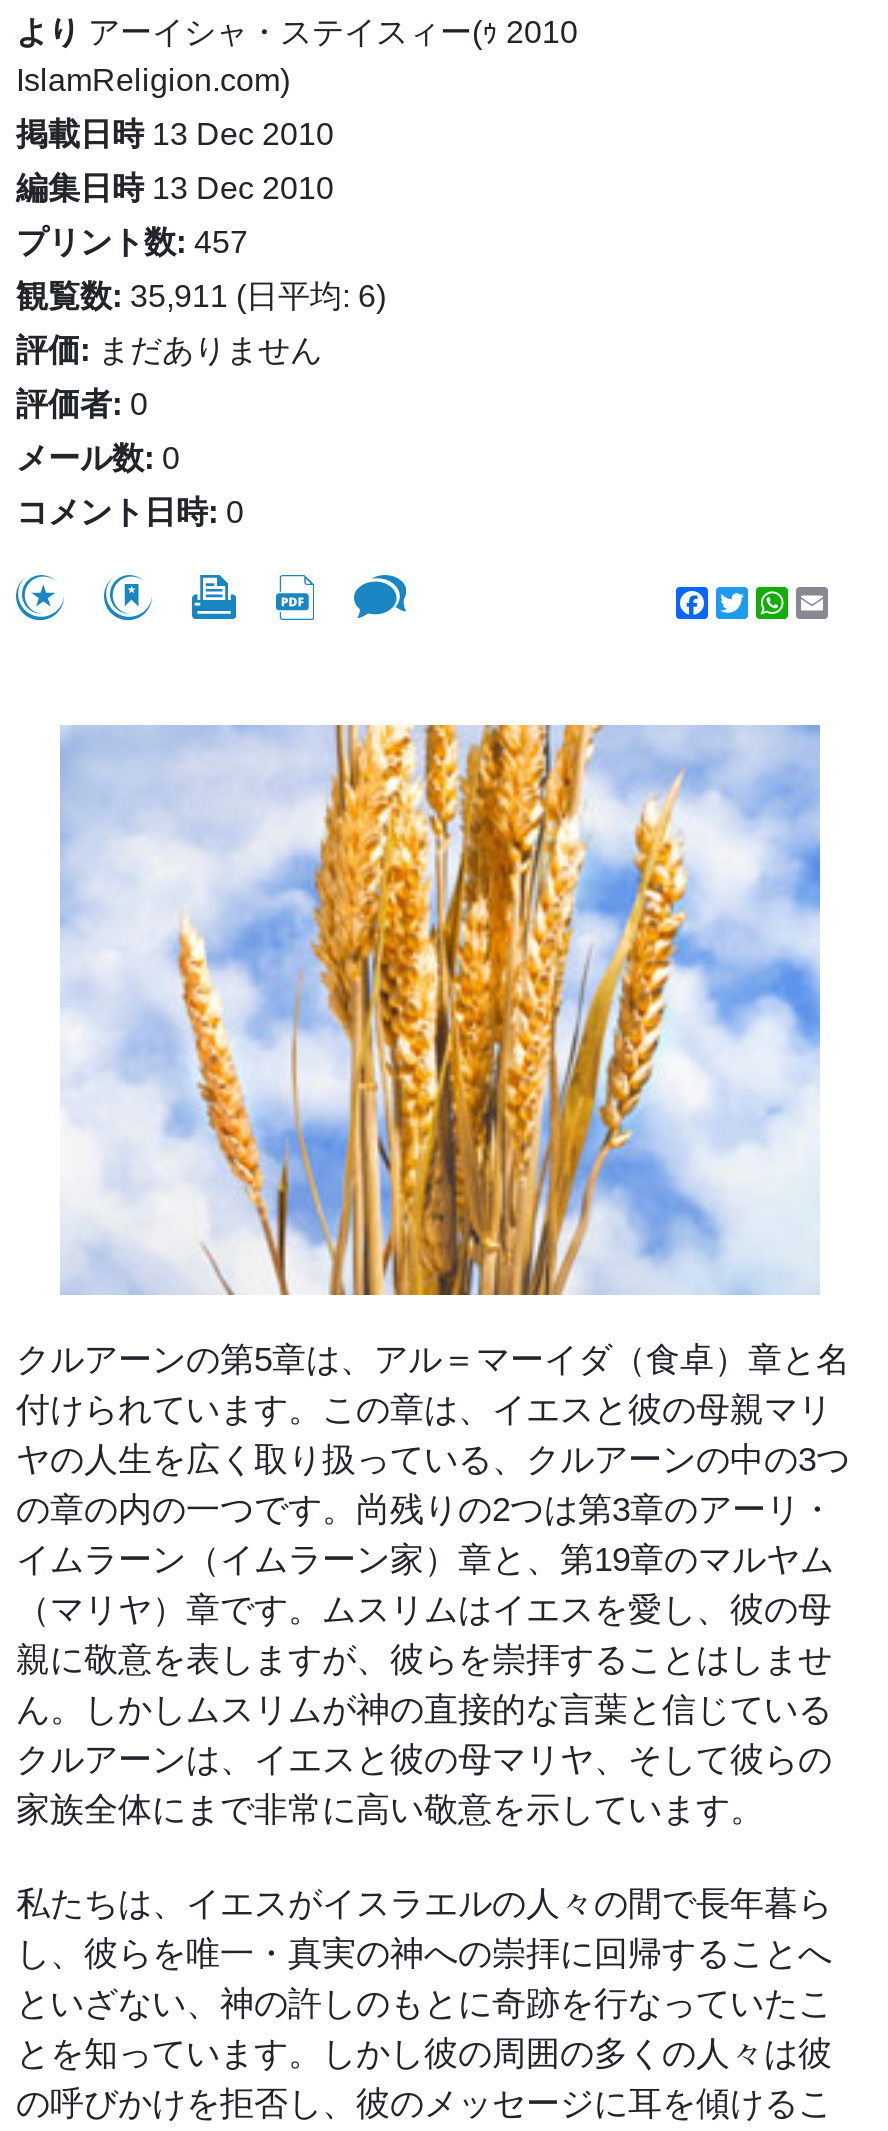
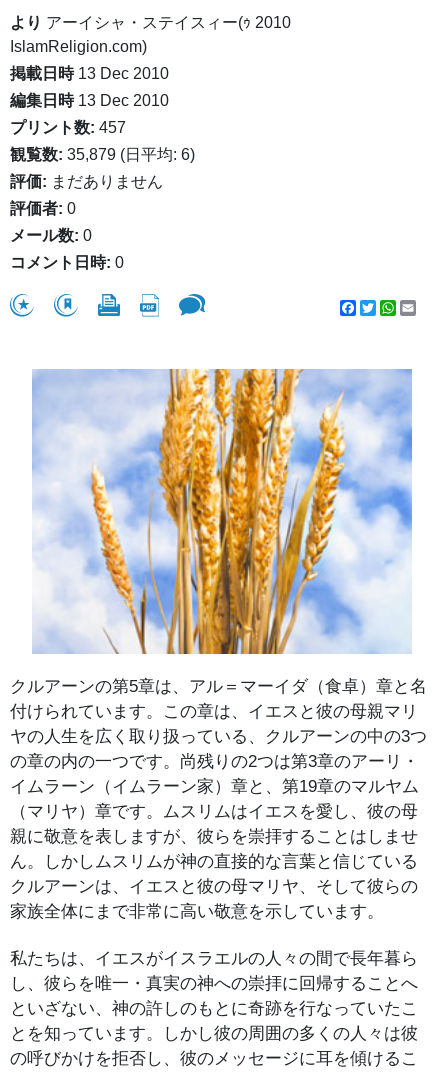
- 観覧数: 35,911 (日平均: 6)
+ 観覧数: 35,879 (日平均: 6)
